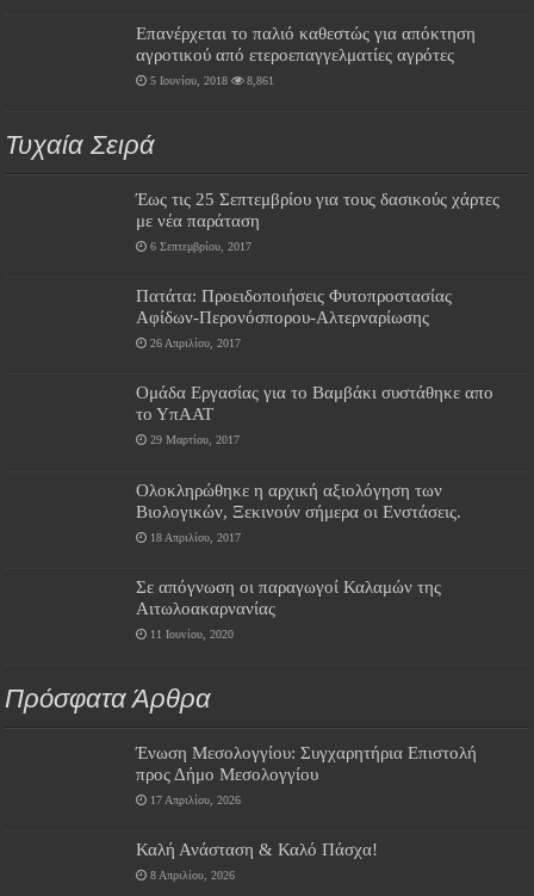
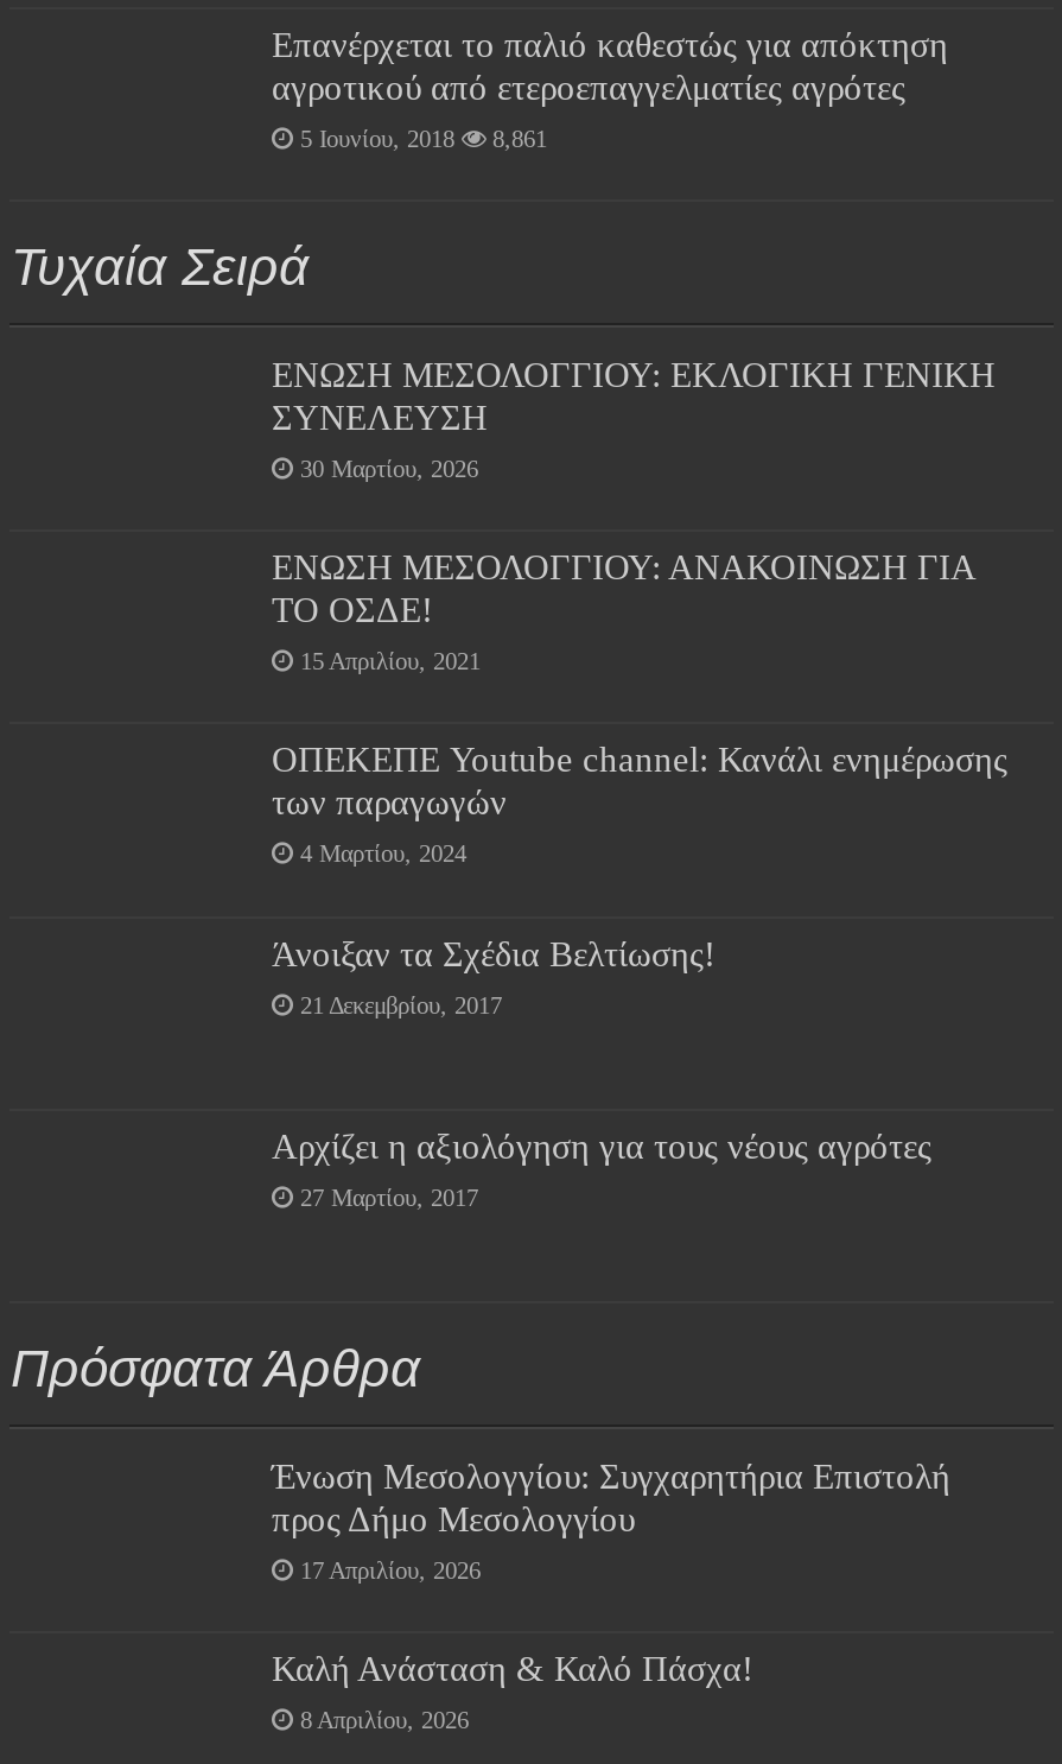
- Έως τις 25 Σεπτεμβρίου για τους δασικούς χάρτες
- με νέα παράταση
+ ΕΝΩΣΗ ΜΕΣΟΛΟΓΓΙΟΥ: ΕΚΛΟΓΙΚΗ ΓΕΝΙΚΗ
+ ΣΥΝΕΛΕΥΣΗ

- 6 Σεπτεμβρίου, 2017
+ 30 Μαρτίου, 2026

- Πατάτα: Προειδοποιήσεις Φυτοπροστασίας
- Αφίδων-Περονόσπορου-Αλτερναρίωσης
+ ΕΝΩΣΗ ΜΕΣΟΛΟΓΓΙΟΥ: ΑΝΑΚΟΙΝΩΣΗ ΓΙΑ
+ ΤΟ ΟΣΔΕ!

- 26 Απριλίου, 2017
+ 15 Απριλίου, 2021

- Ομάδα Εργασίας για το Βαμβάκι συστάθηκε απο
- το ΥπΑΑΤ
+ ΟΠΕΚΕΠΕ Youtube channel: Κανάλι ενημέρωσης
+ των παραγωγών

- 29 Μαρτίου, 2017
+ 4 Μαρτίου, 2024

- Ολοκληρώθηκε η αρχική αξιολόγηση των
- Βιολογικών, Ξεκινούν σήμερα οι Ενστάσεις.
+ Άνοιξαν τα Σχέδια Βελτίωσης!

- 18 Απριλίου, 2017
+ 21 Δεκεμβρίου, 2017

- Σε απόγνωση οι παραγωγοί Καλαμών της
- Αιτωλοακαρνανίας
+ Αρχίζει η αξιολόγηση για τους νέους αγρότες

- 11 Ιουνίου, 2020
+ 27 Μαρτίου, 2017
